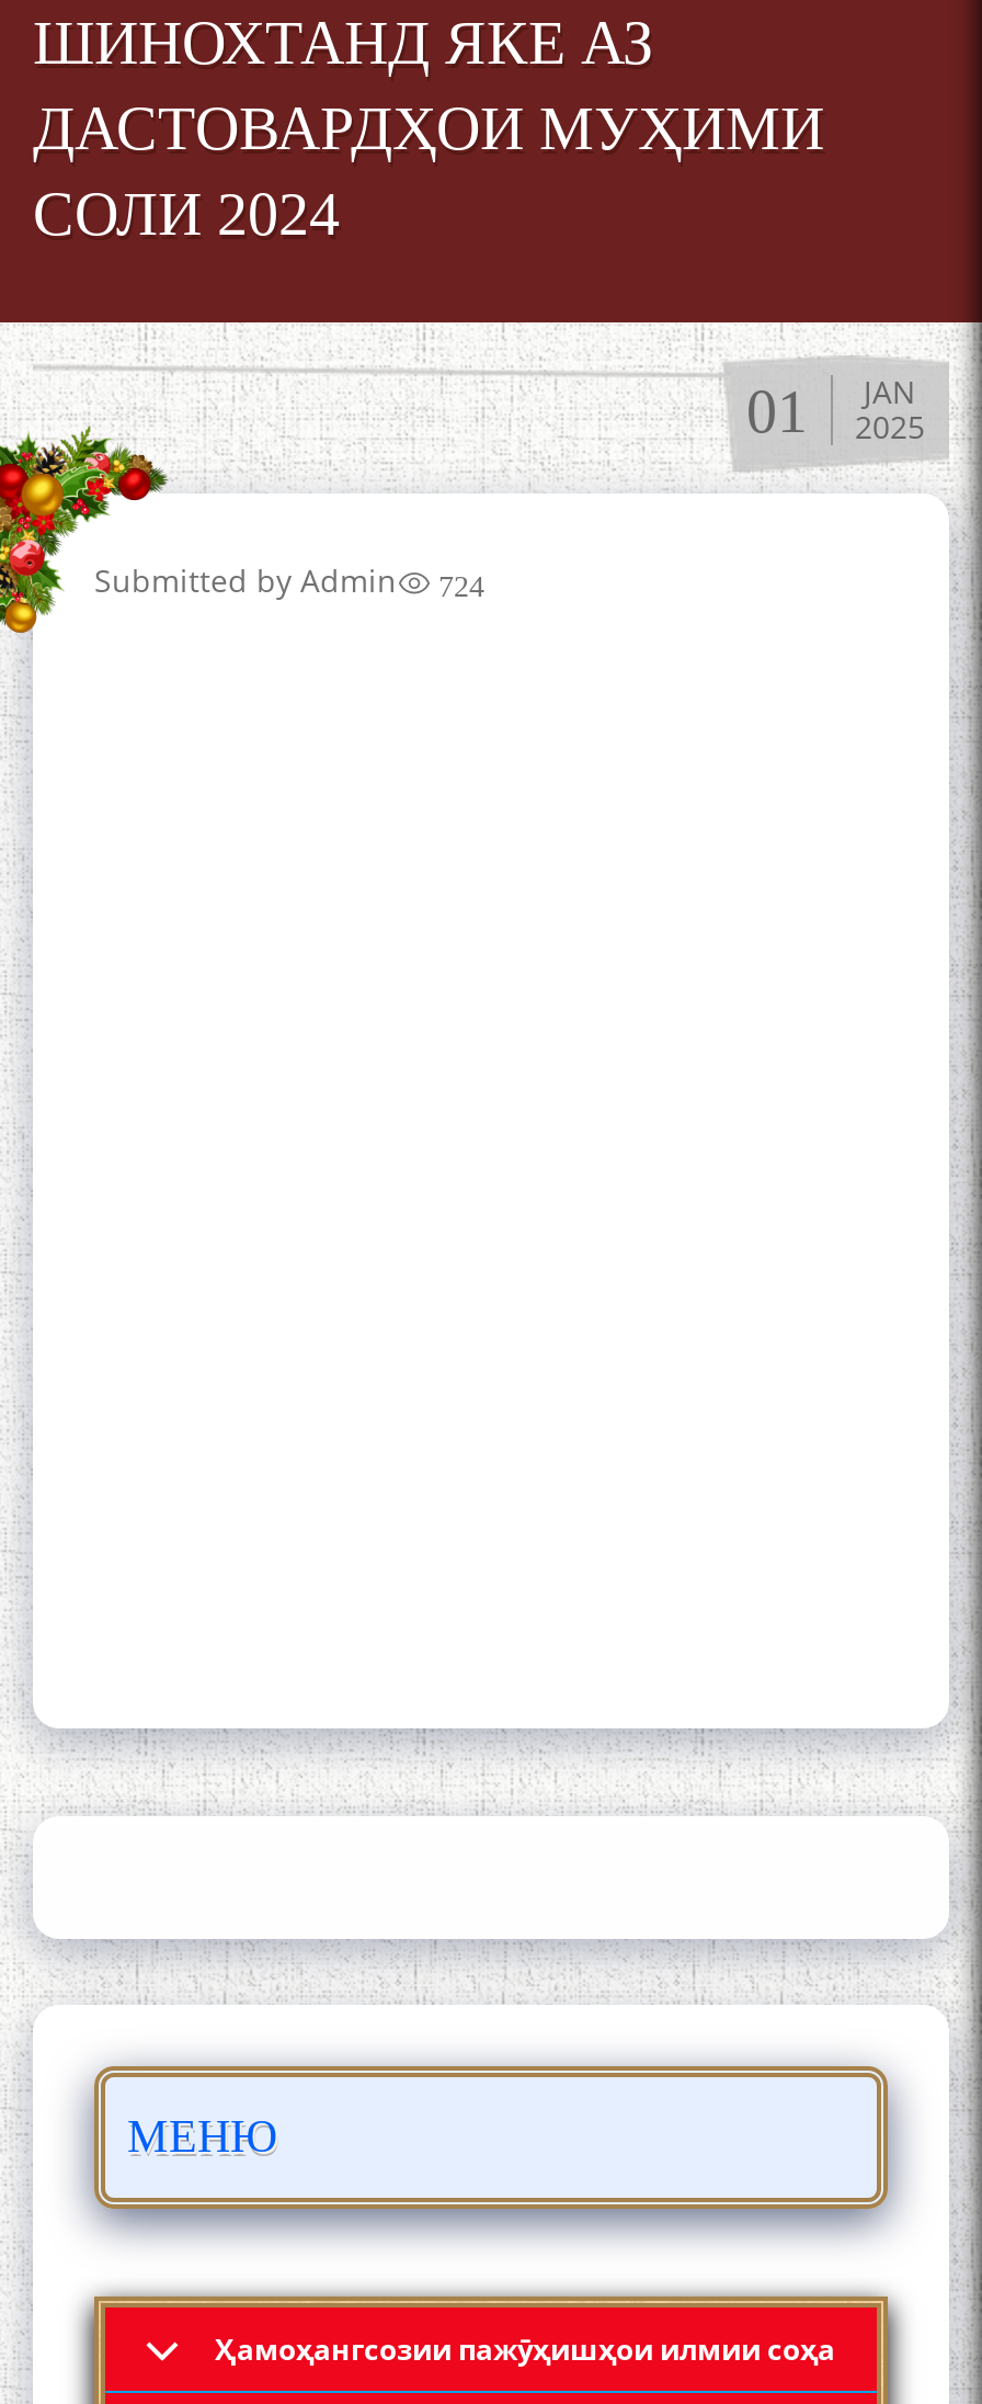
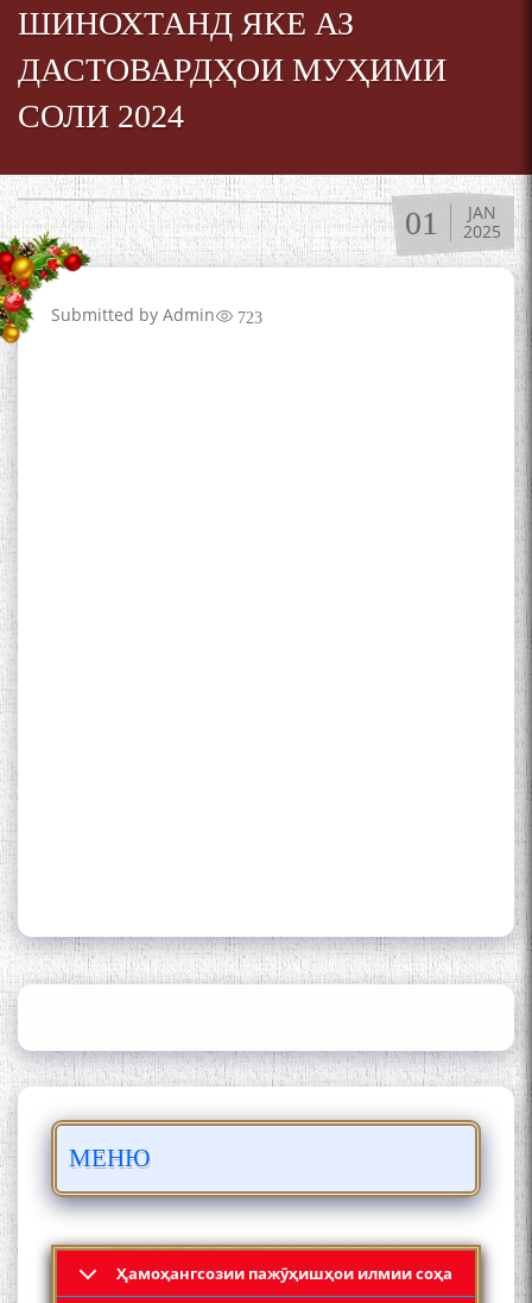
- Submitted by Admin 724
+ Submitted by Admin 723
